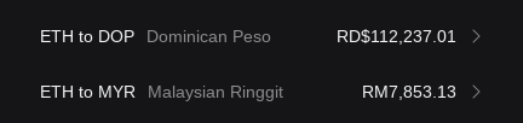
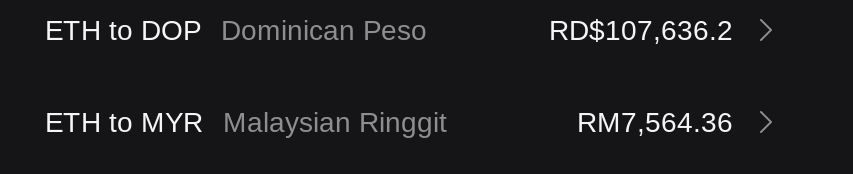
- RD$112,237.01
+ RD$107,636.2

- RM7,853.13
+ RM7,564.36
